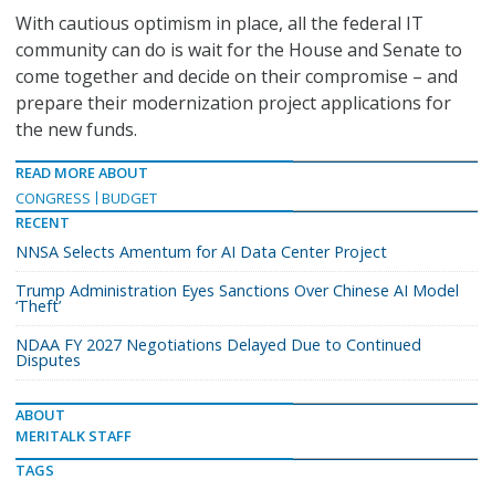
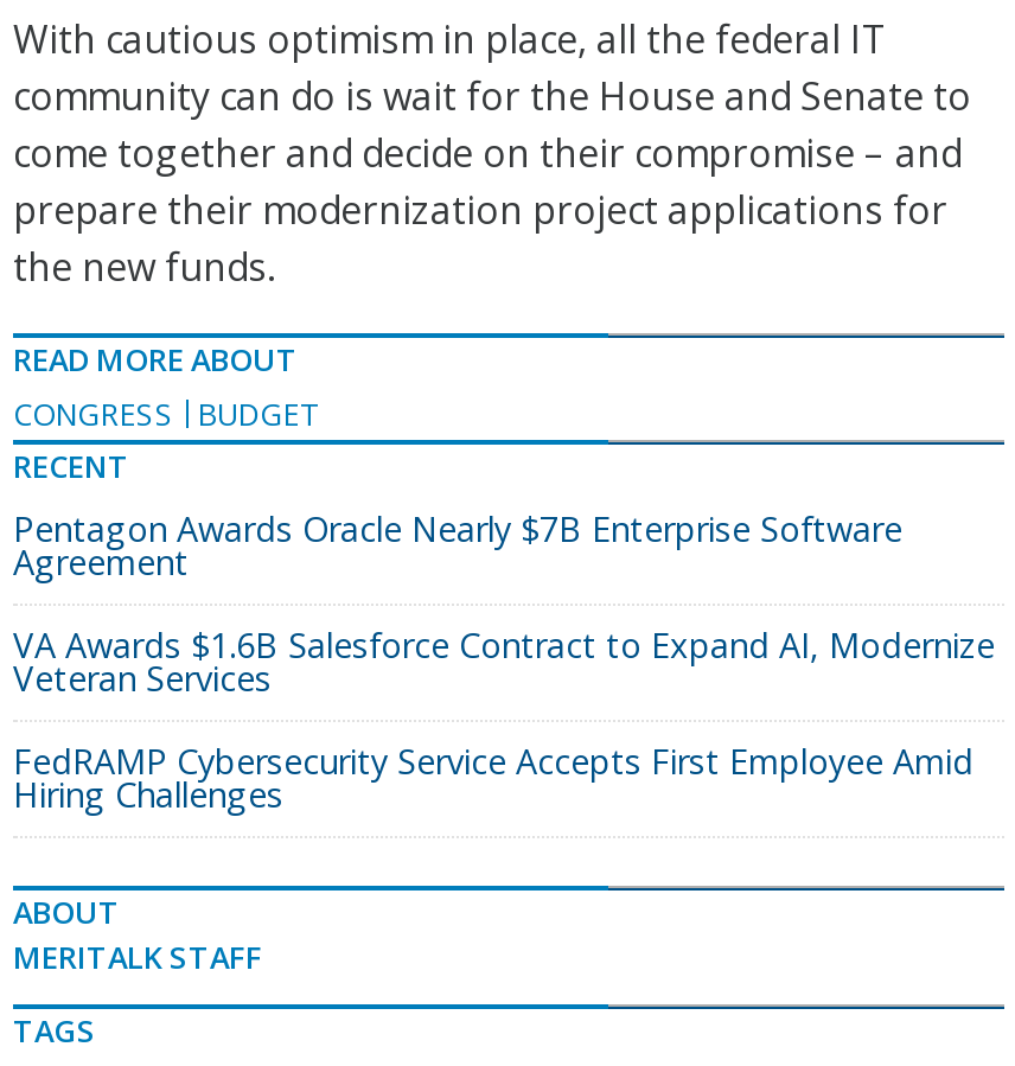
- NNSA Selects Amentum for AI Data Center Project
+ Pentagon Awards Oracle Nearly $7B Enterprise Software
+ Agreement

- Trump Administration Eyes Sanctions Over Chinese AI Model
- ‘Theft’
+ VA Awards $1.6B Salesforce Contract to Expand AI, Modernize
+ Veteran Services

- NDAA FY 2027 Negotiations Delayed Due to Continued
- Disputes
+ FedRAMP Cybersecurity Service Accepts First Employee Amid
+ Hiring Challenges
